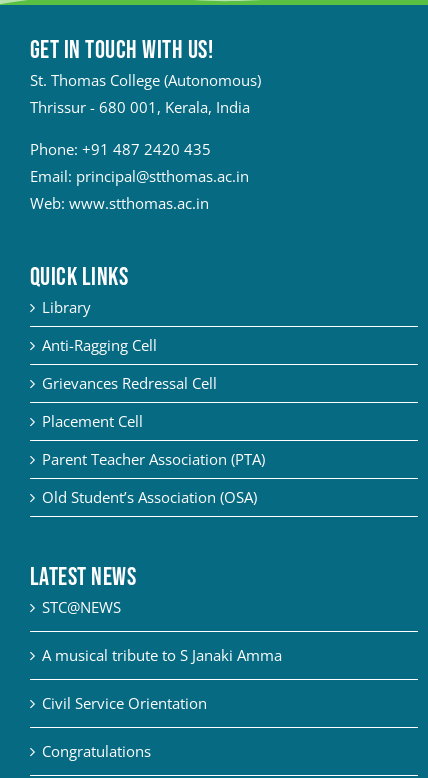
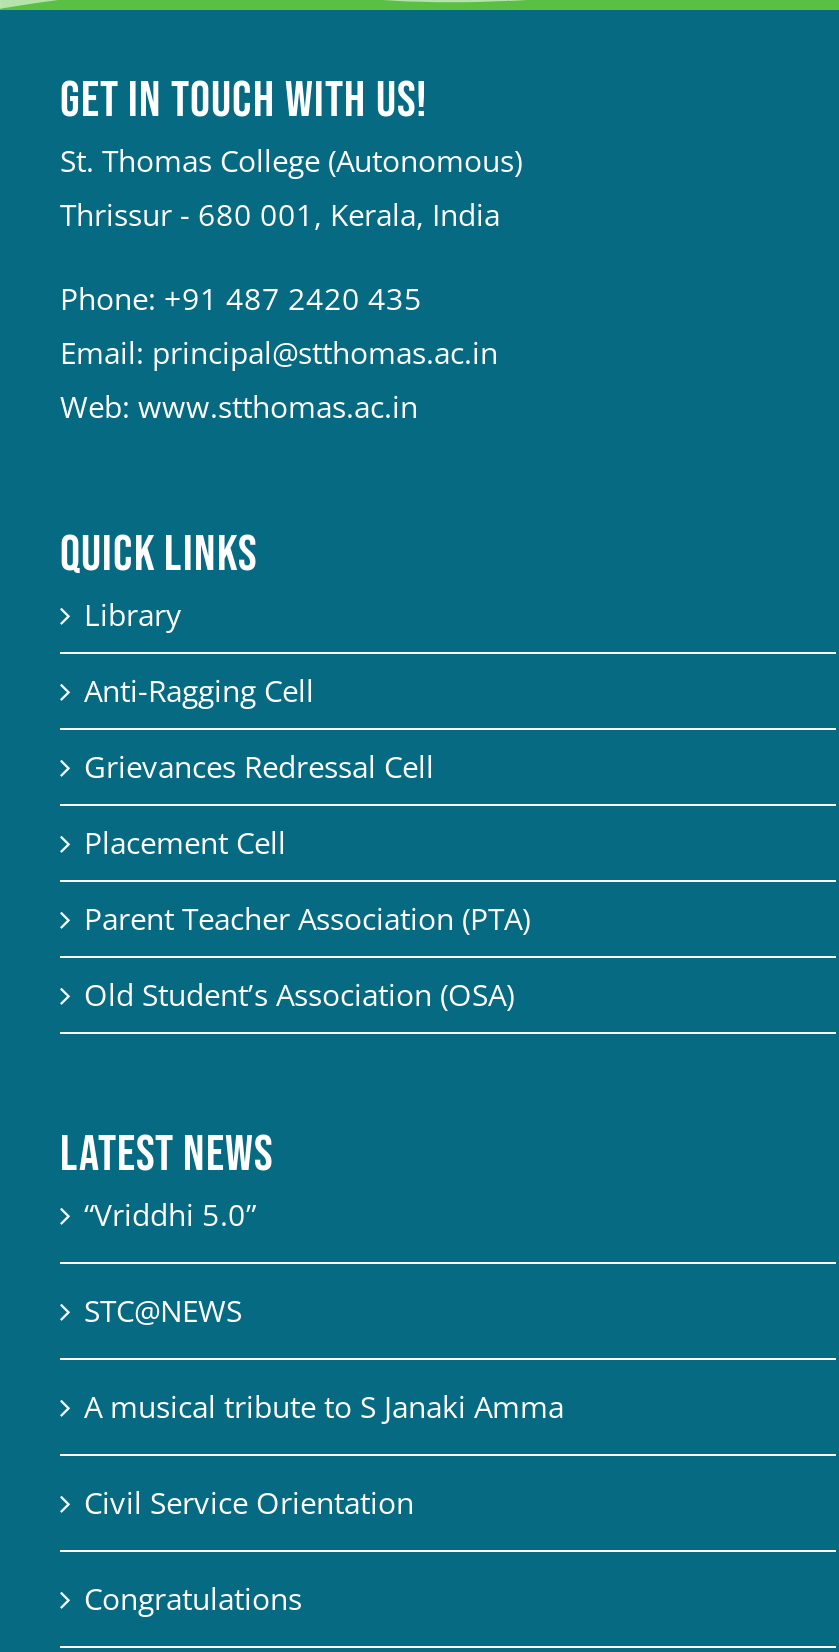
+ “Vriddhi 5.0”
